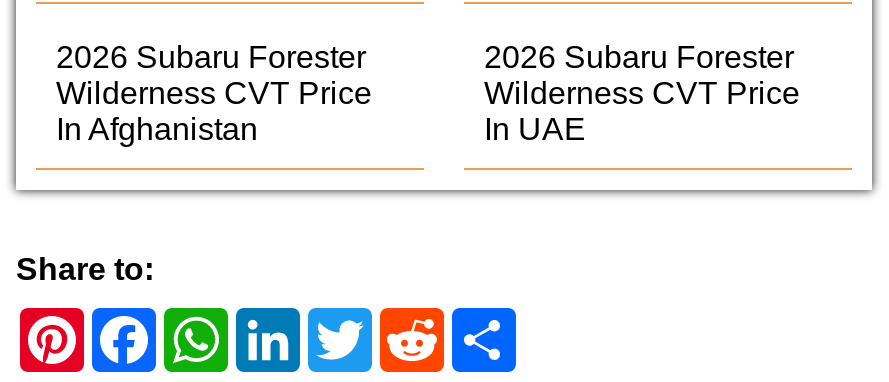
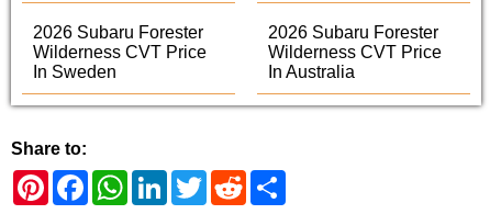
- In Afghanistan
+ In Sweden

- In UAE
+ In Australia
